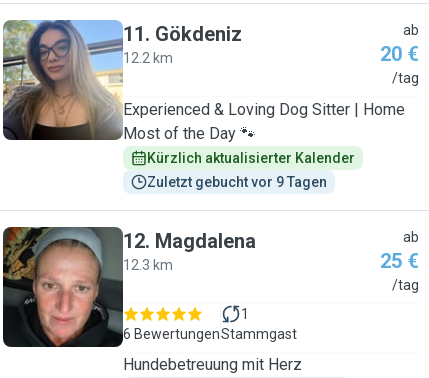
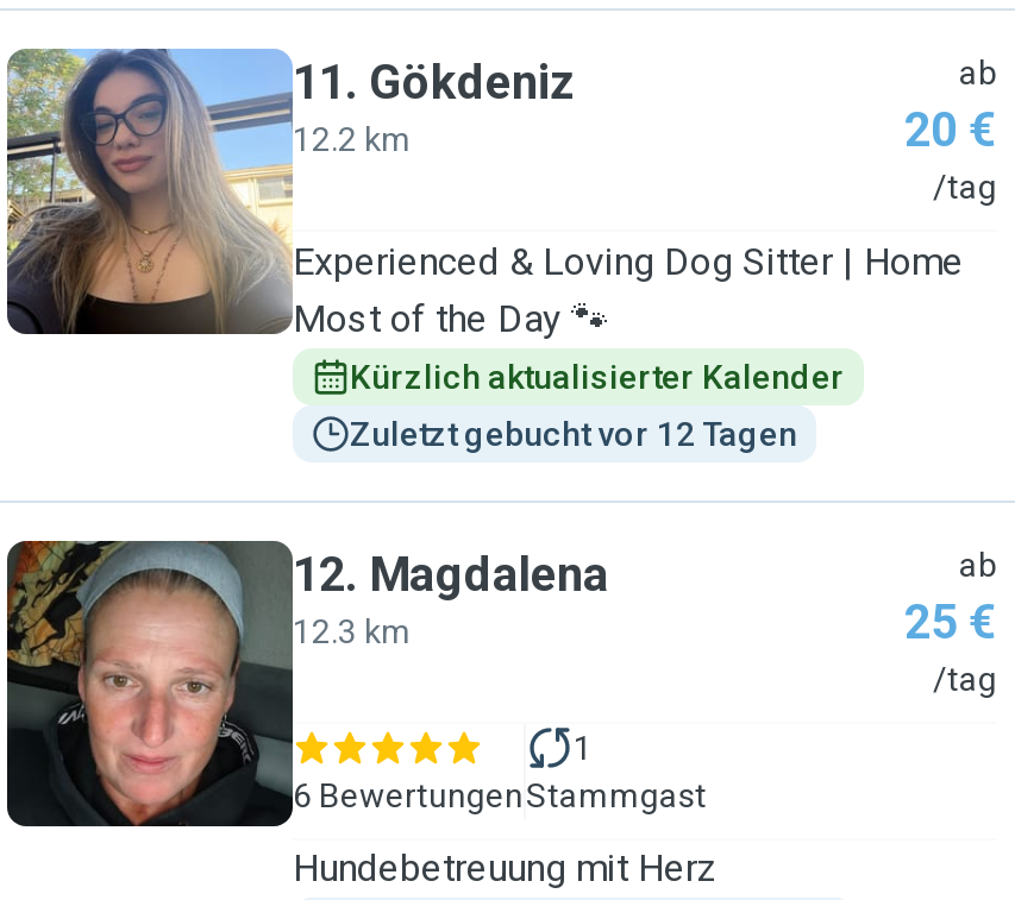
- Zuletzt gebucht vor 9 Tagen
+ Zuletzt gebucht vor 12 Tagen
